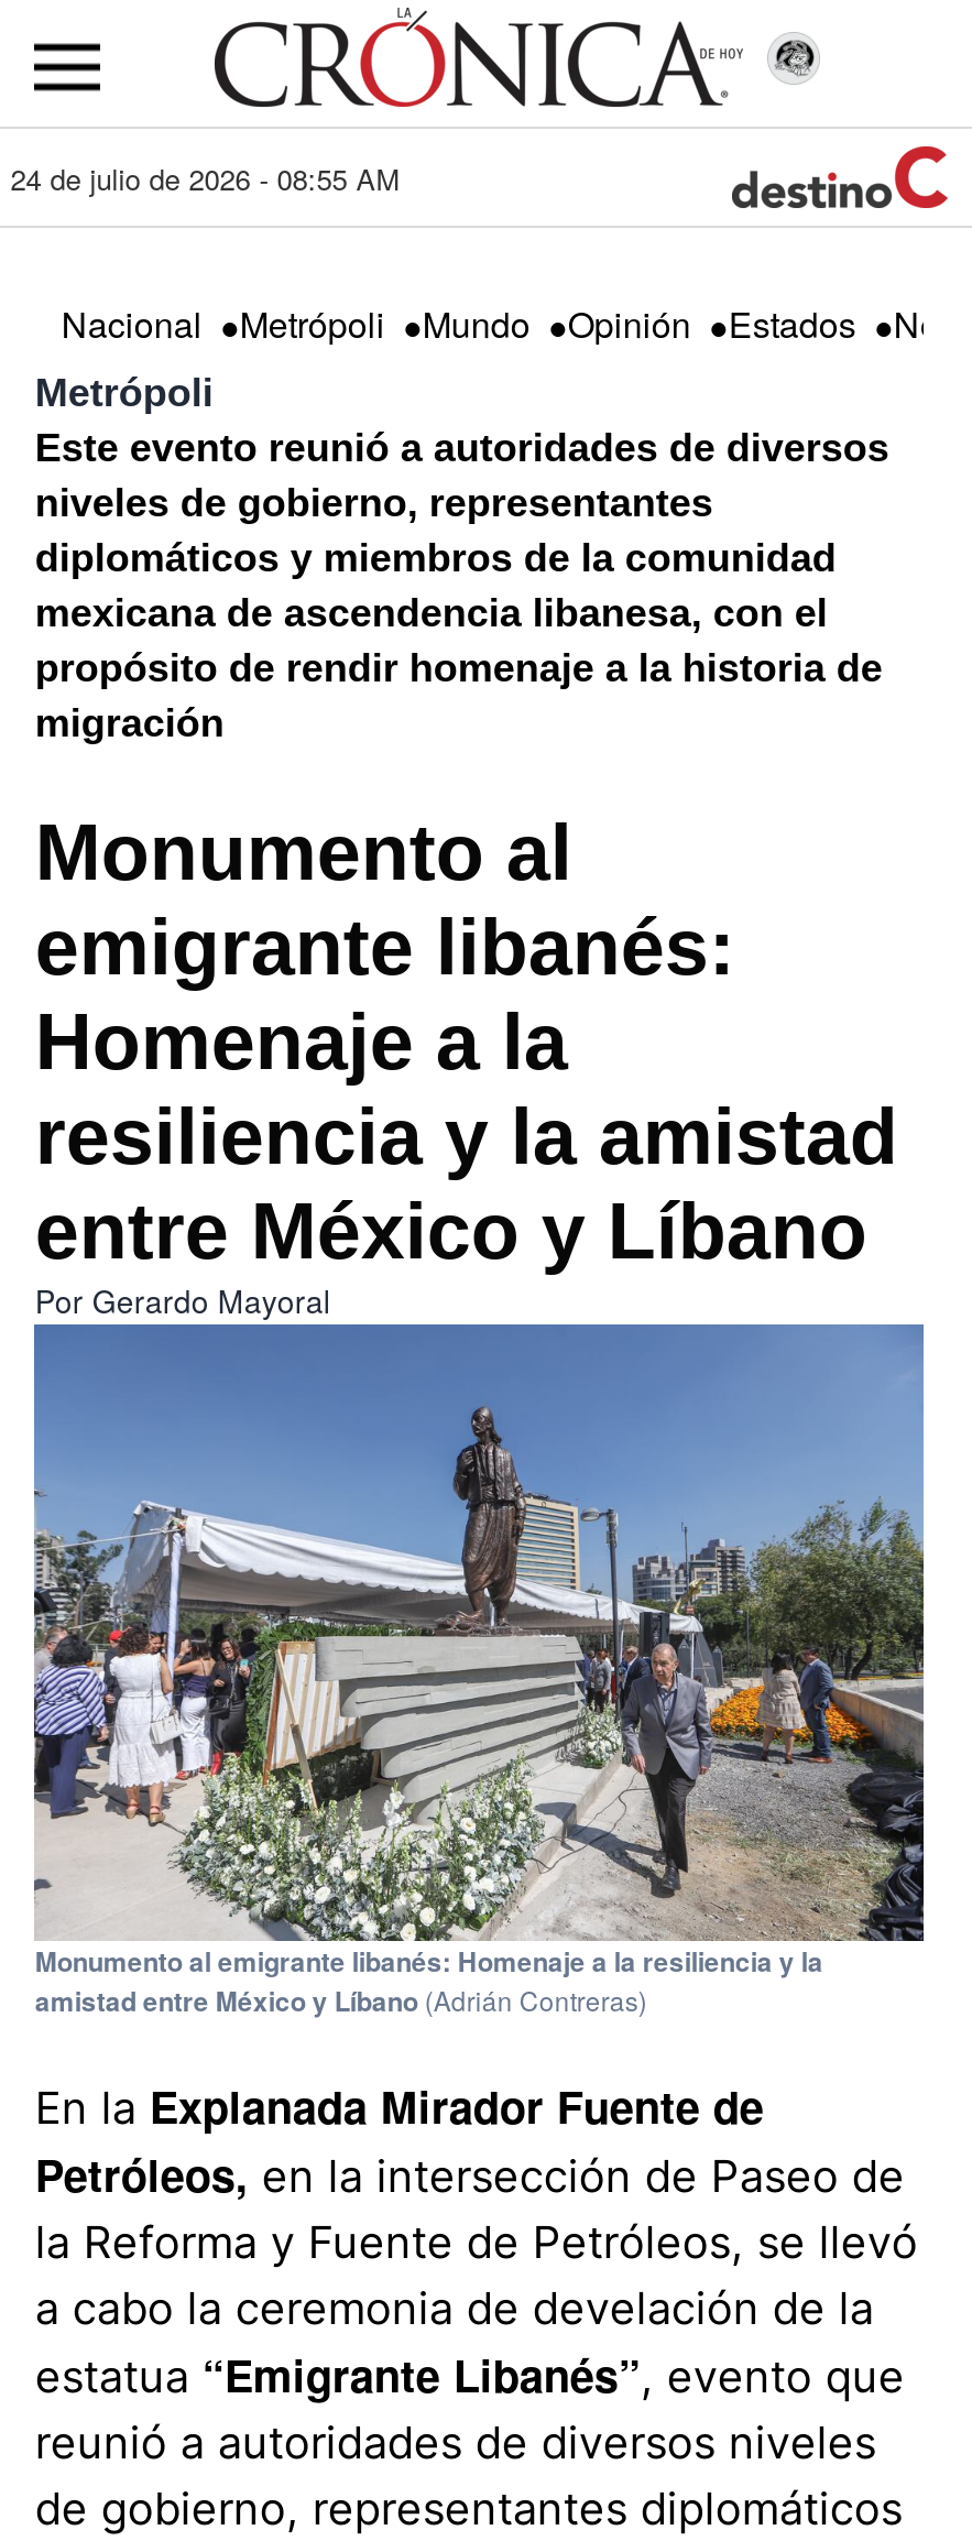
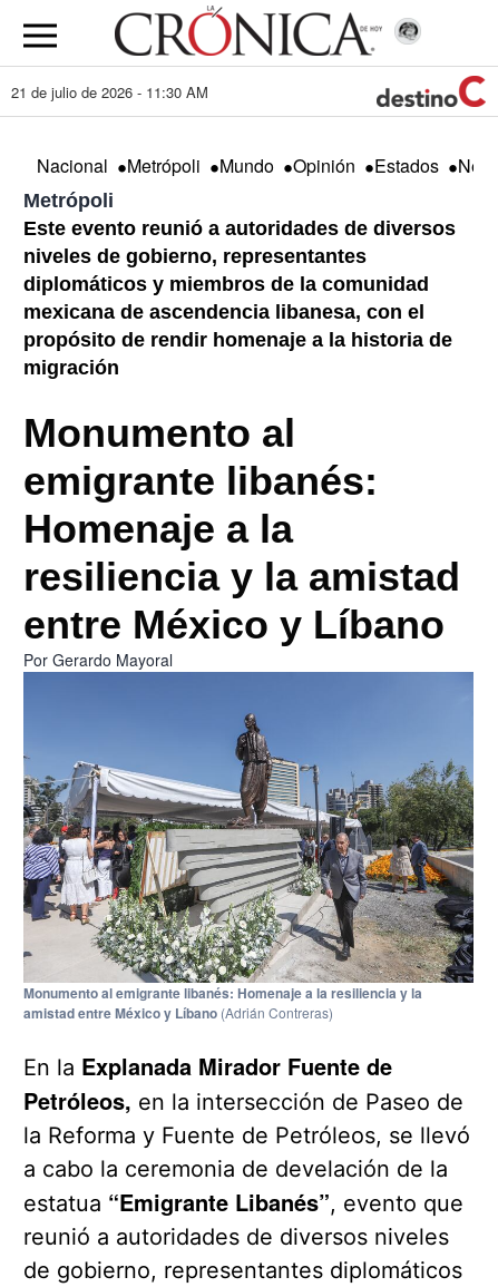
- 24 de julio de 2026 - 08:55 AM
+ 21 de julio de 2026 - 11:30 AM
